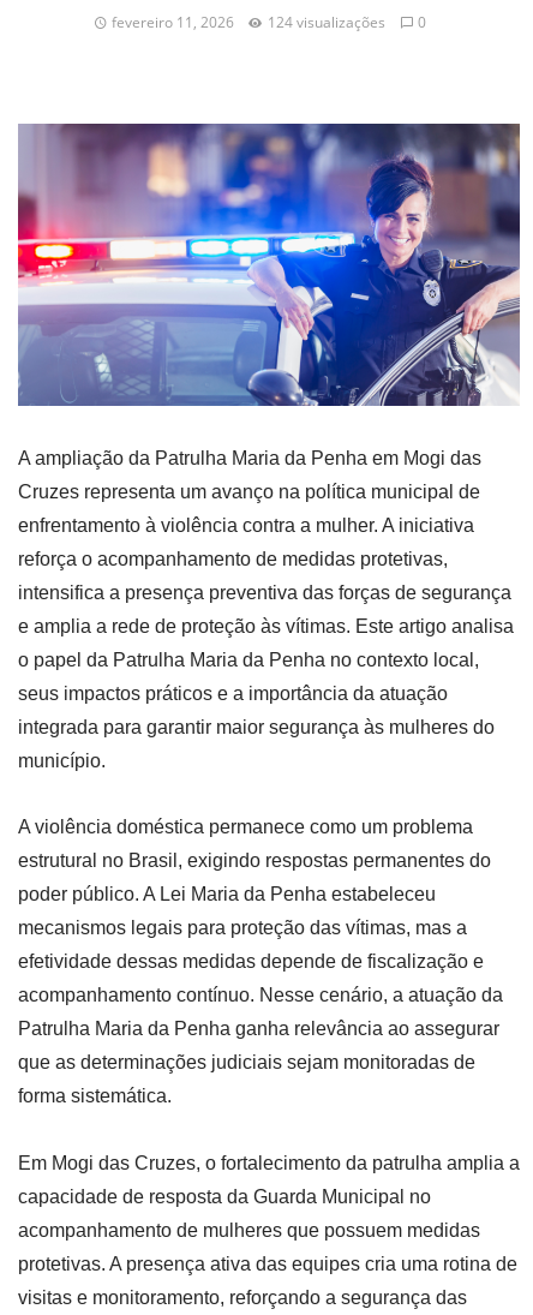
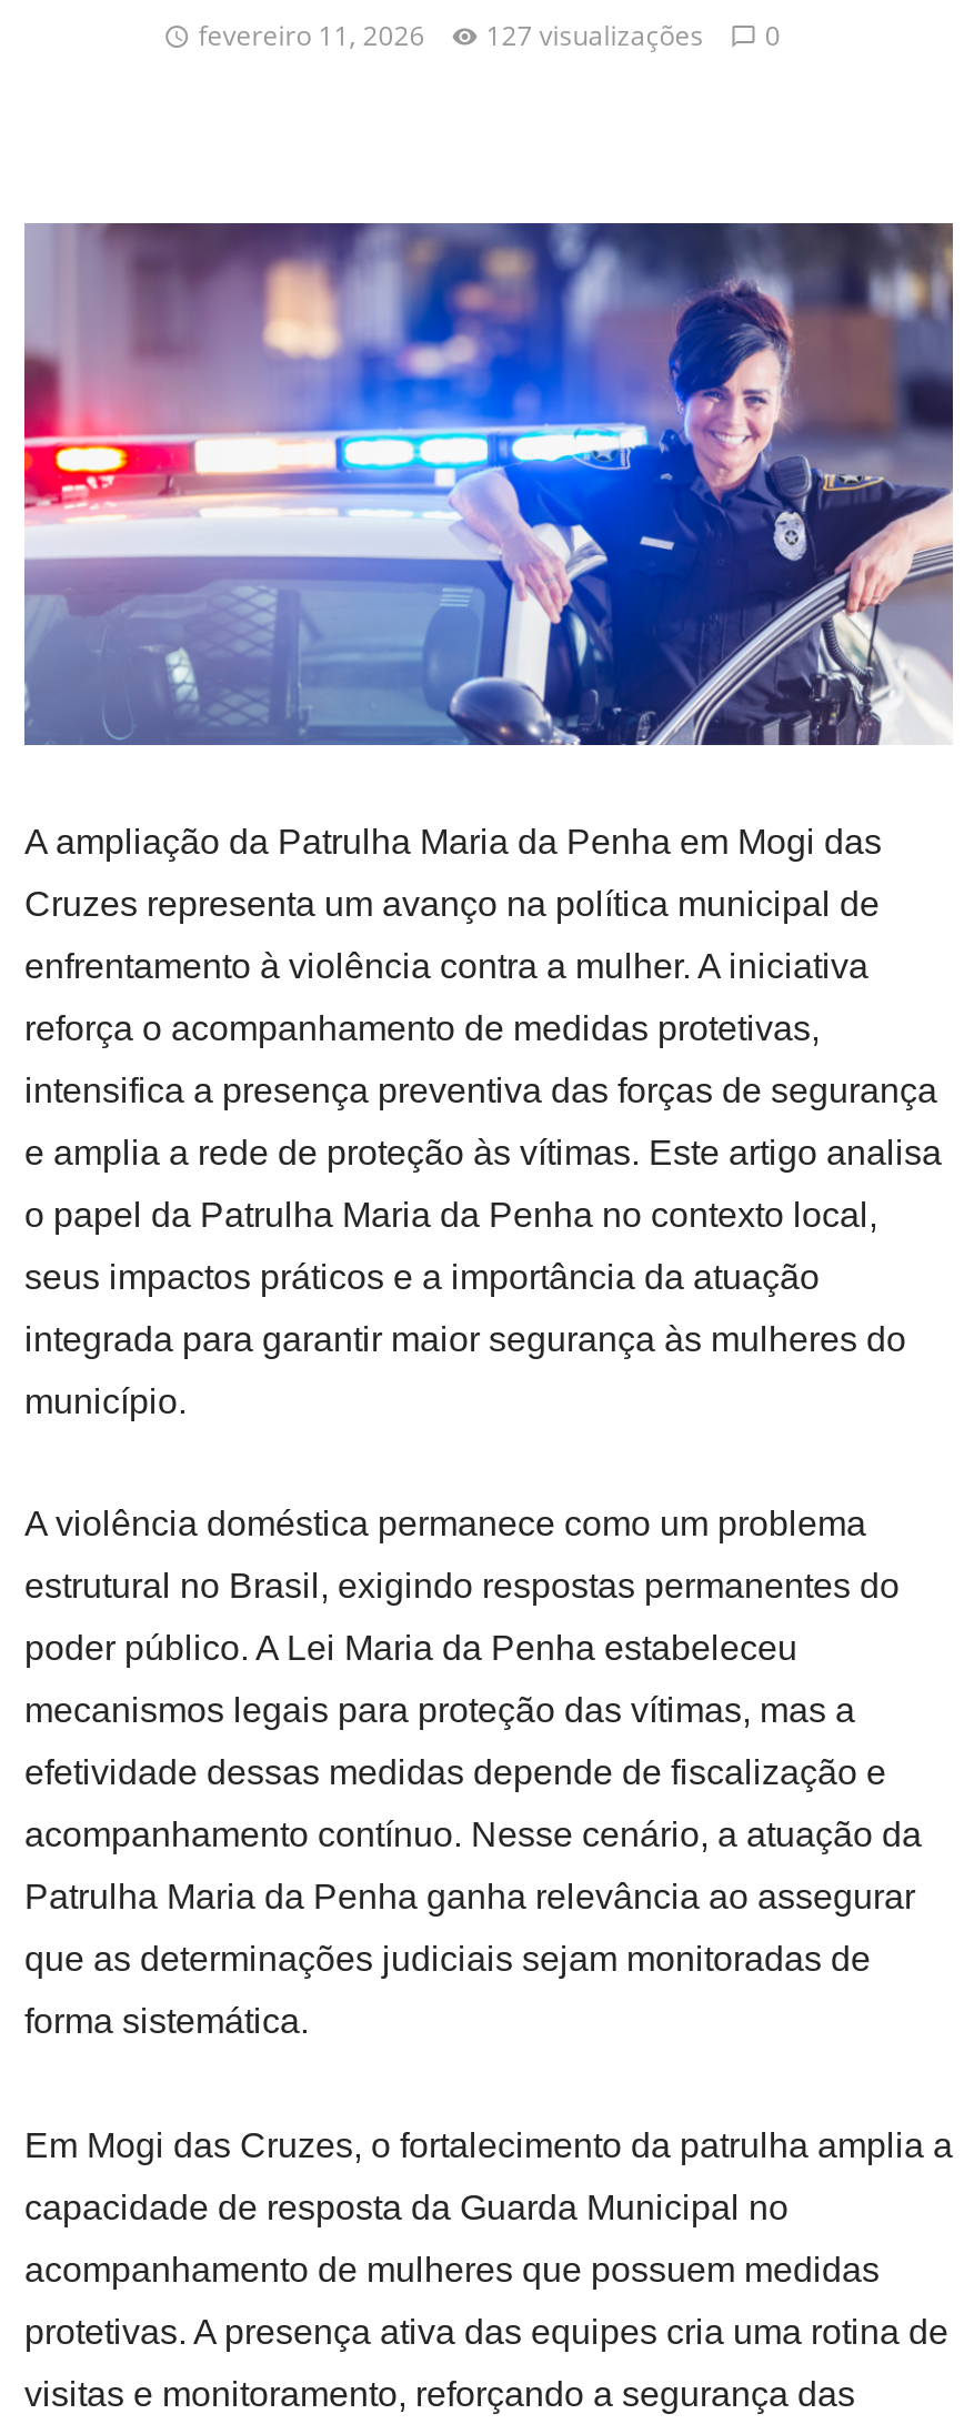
- 124 visualizações
+ 127 visualizações
